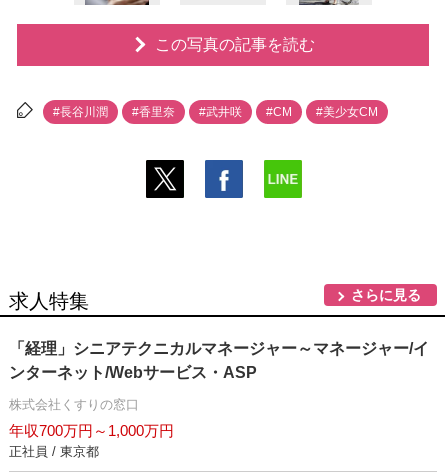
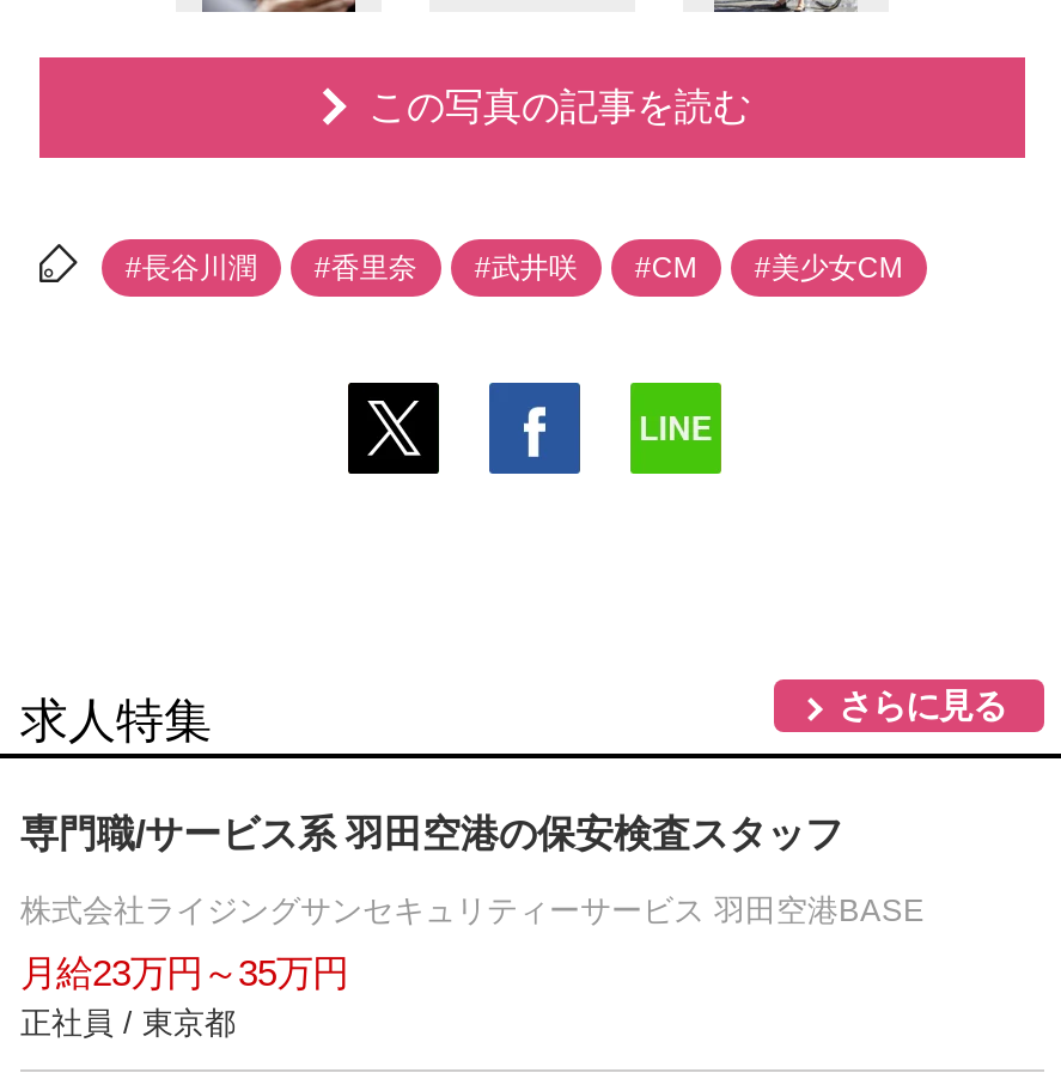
- 「経理」シニアテクニカルマネージャー～マネージャー/イ
- ンターネット/Webサービス・ASP
+ 専門職/サービス系 羽田空港の保安検査スタッフ

- 株式会社くすりの窓口
+ 株式会社ライジングサンセキュリティーサービス 羽田空港BASE

- 年収700万円～1,000万円
+ 月給23万円～35万円
